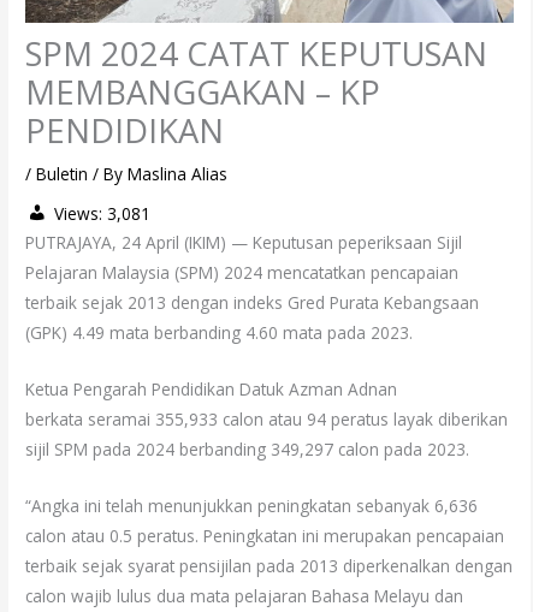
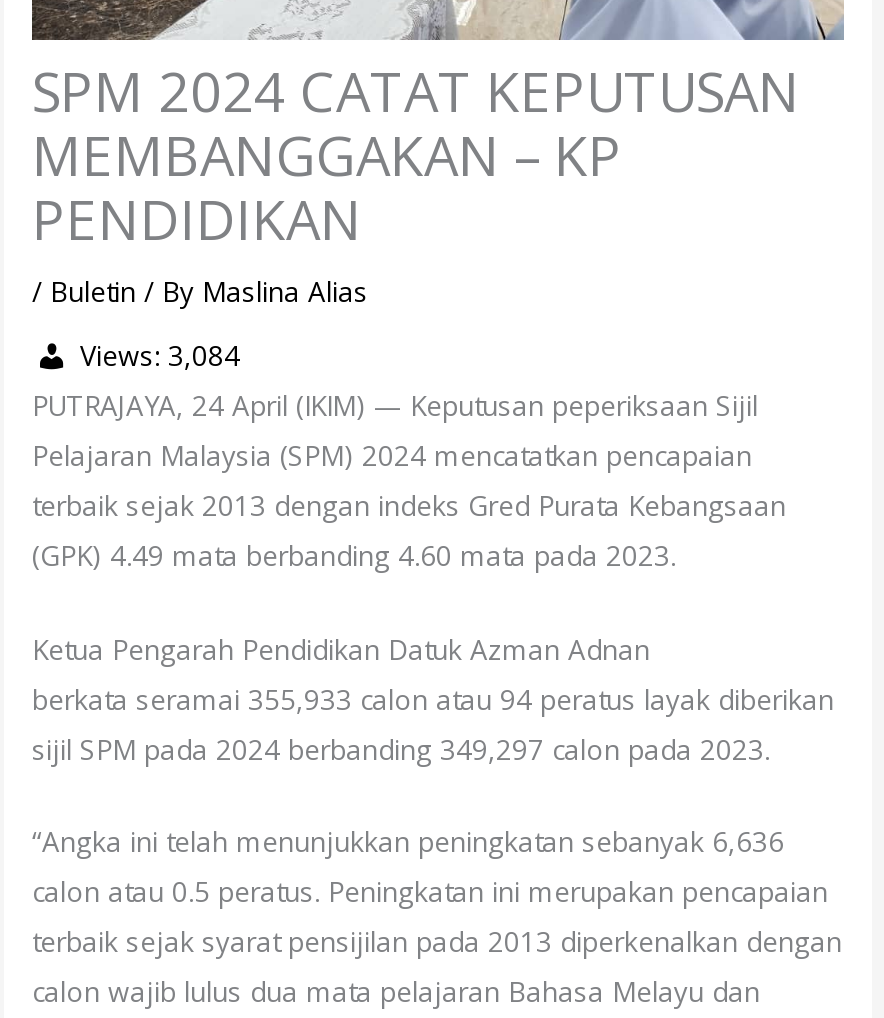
- Views: 3,081
+ Views: 3,084
